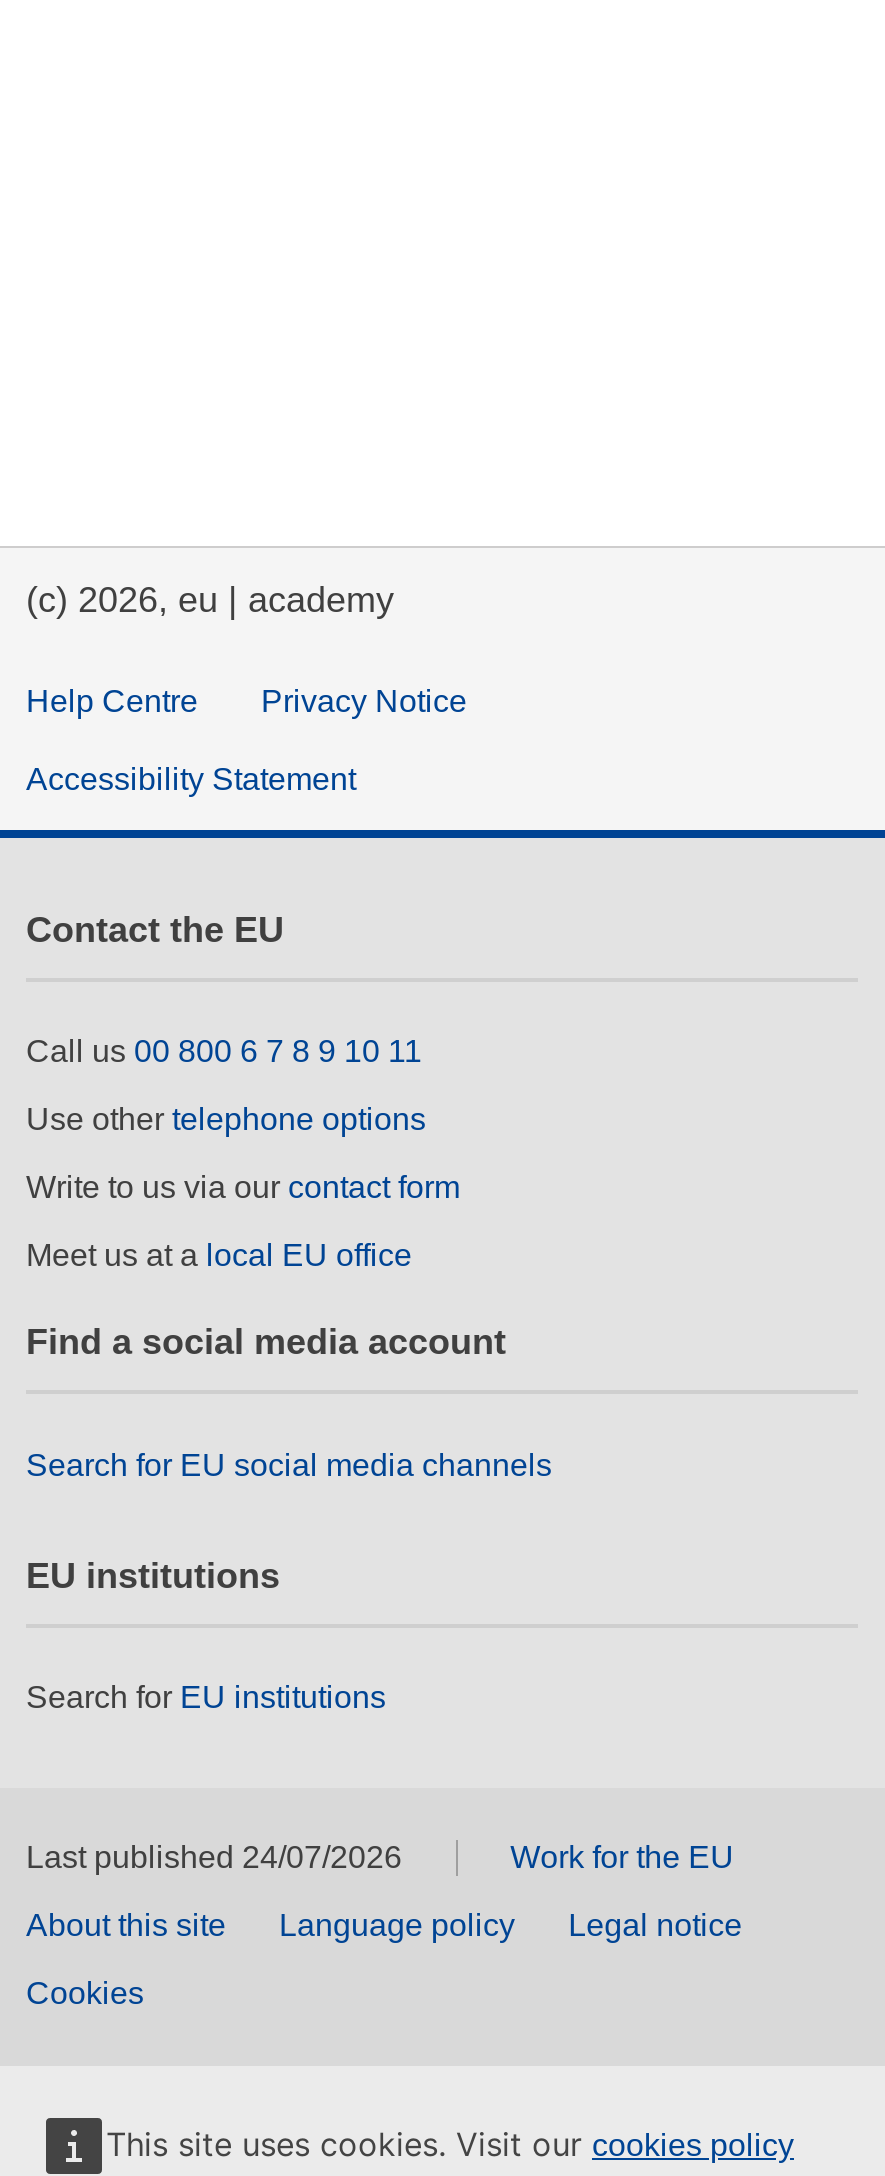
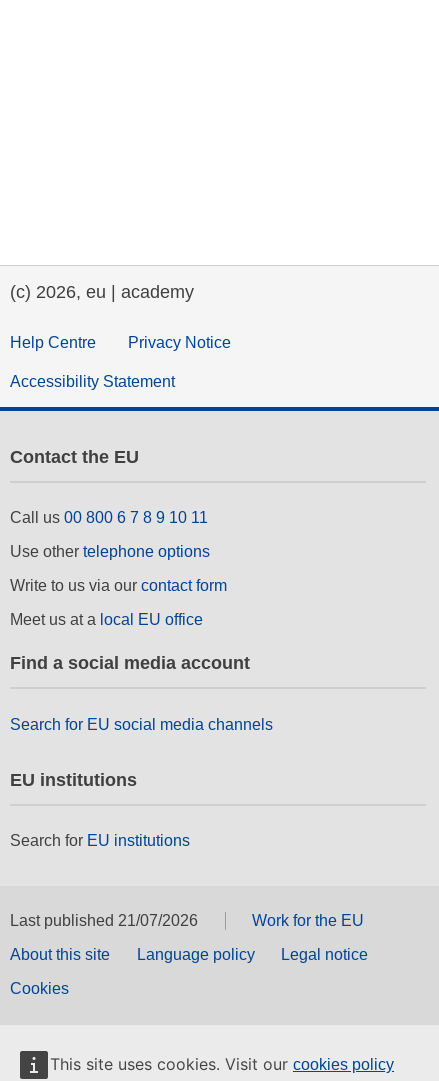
- Last published 24/07/2026
+ Last published 21/07/2026
